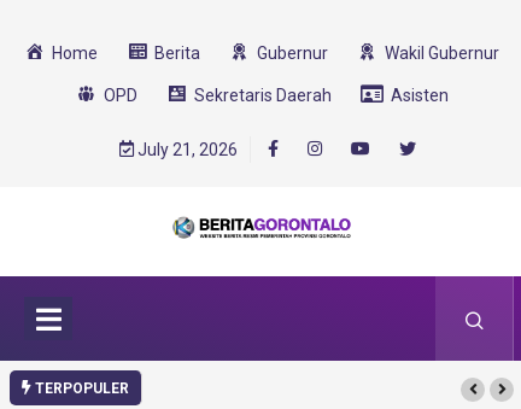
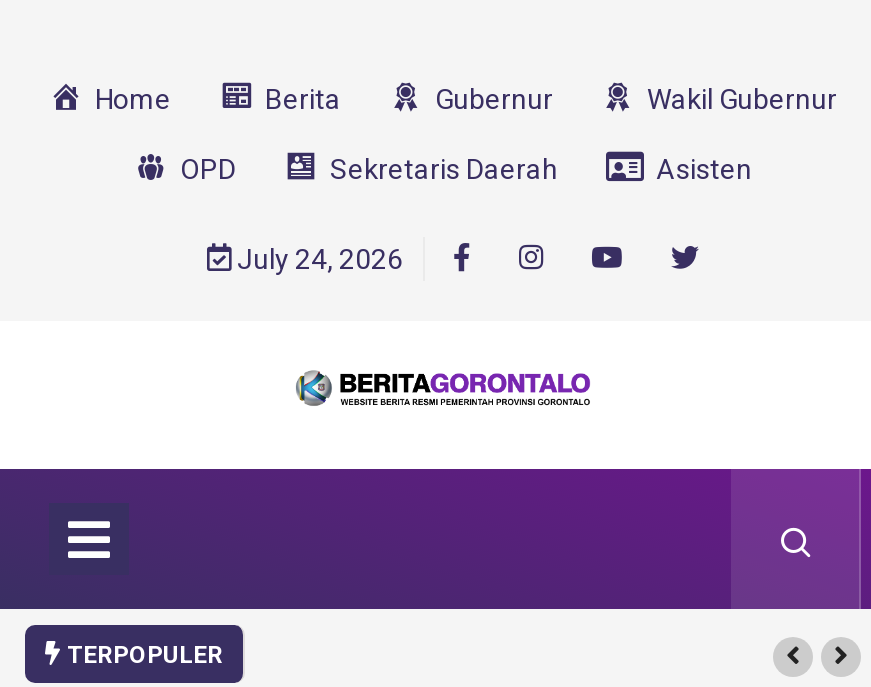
- July 21, 2026
+ July 24, 2026
